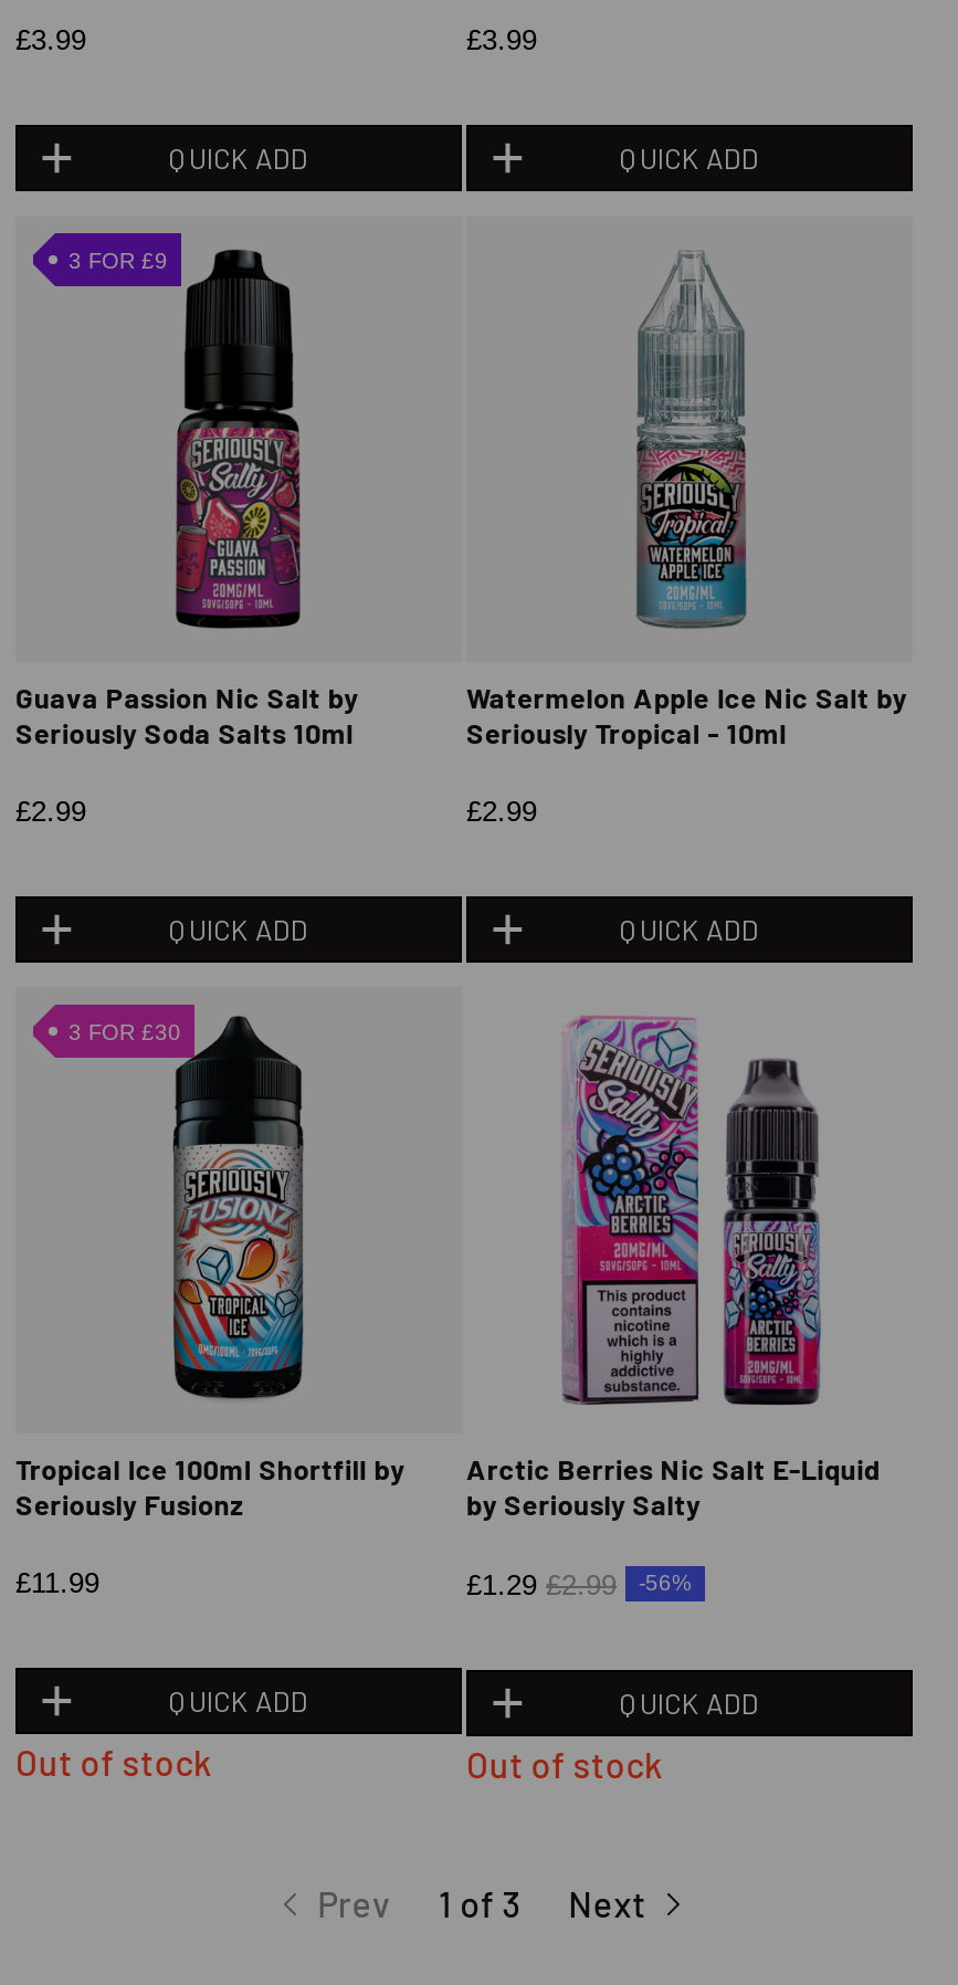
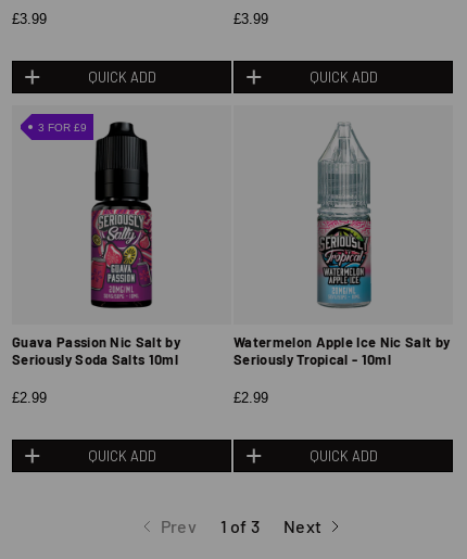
- [image]
- 3 FOR £30

- [image]
- Arctic Berries Nic Salt E-Liquid
- by Seriously Salty
- £1.29 £2.99
- -56%

- [image]

- Tropical Ice 100ml Shortfill by
- Seriously Fusionz
- £11.99
- QUICK ADD
- Out of stock

- QUICK ADD
- Out of stock
